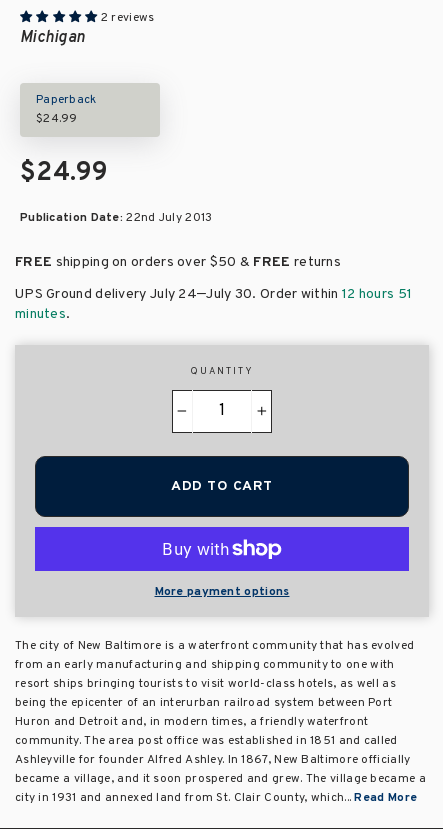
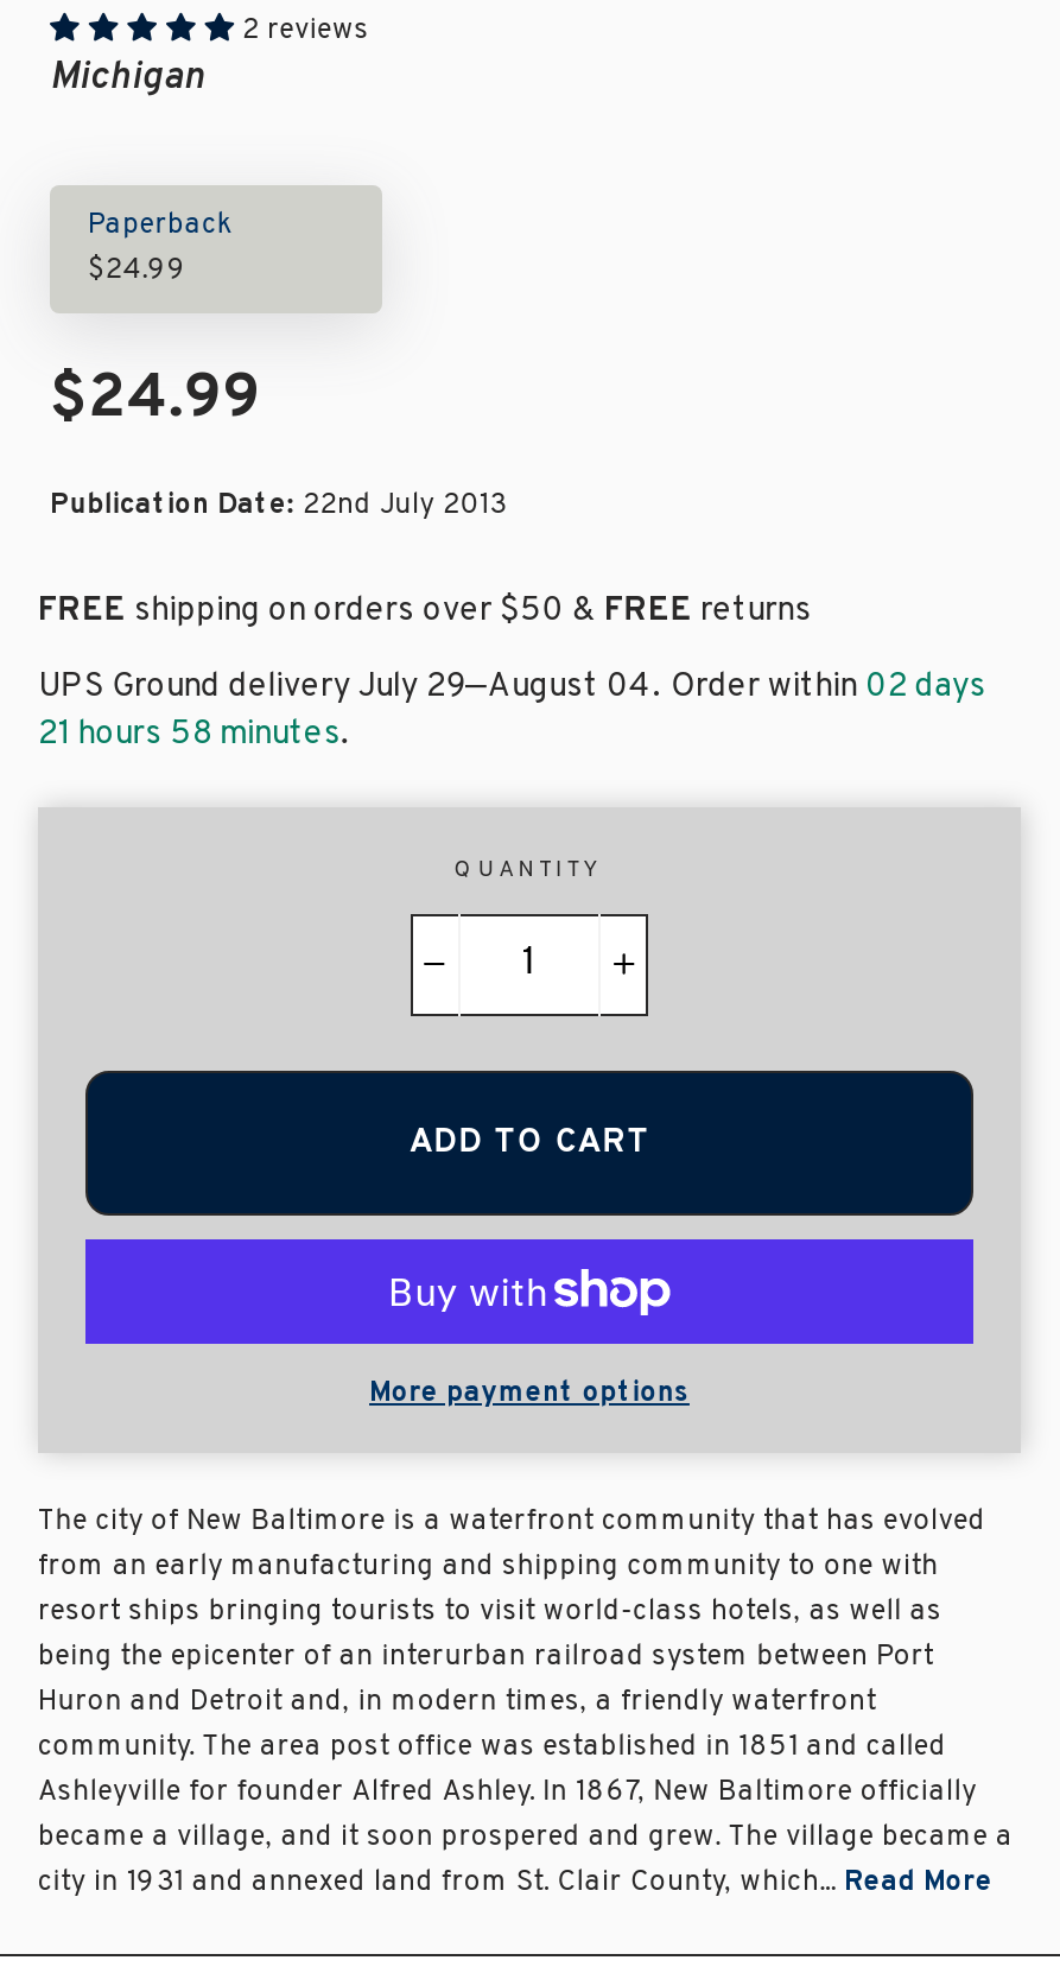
- UPS Ground delivery July 24–July 30. Order within 12 hours 51
- minutes.
+ UPS Ground delivery July 29–August 04. Order within 02 days
+ 21 hours 58 minutes.
